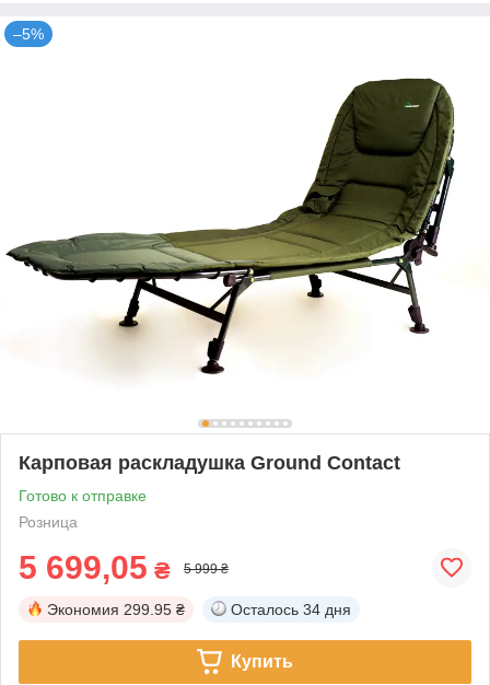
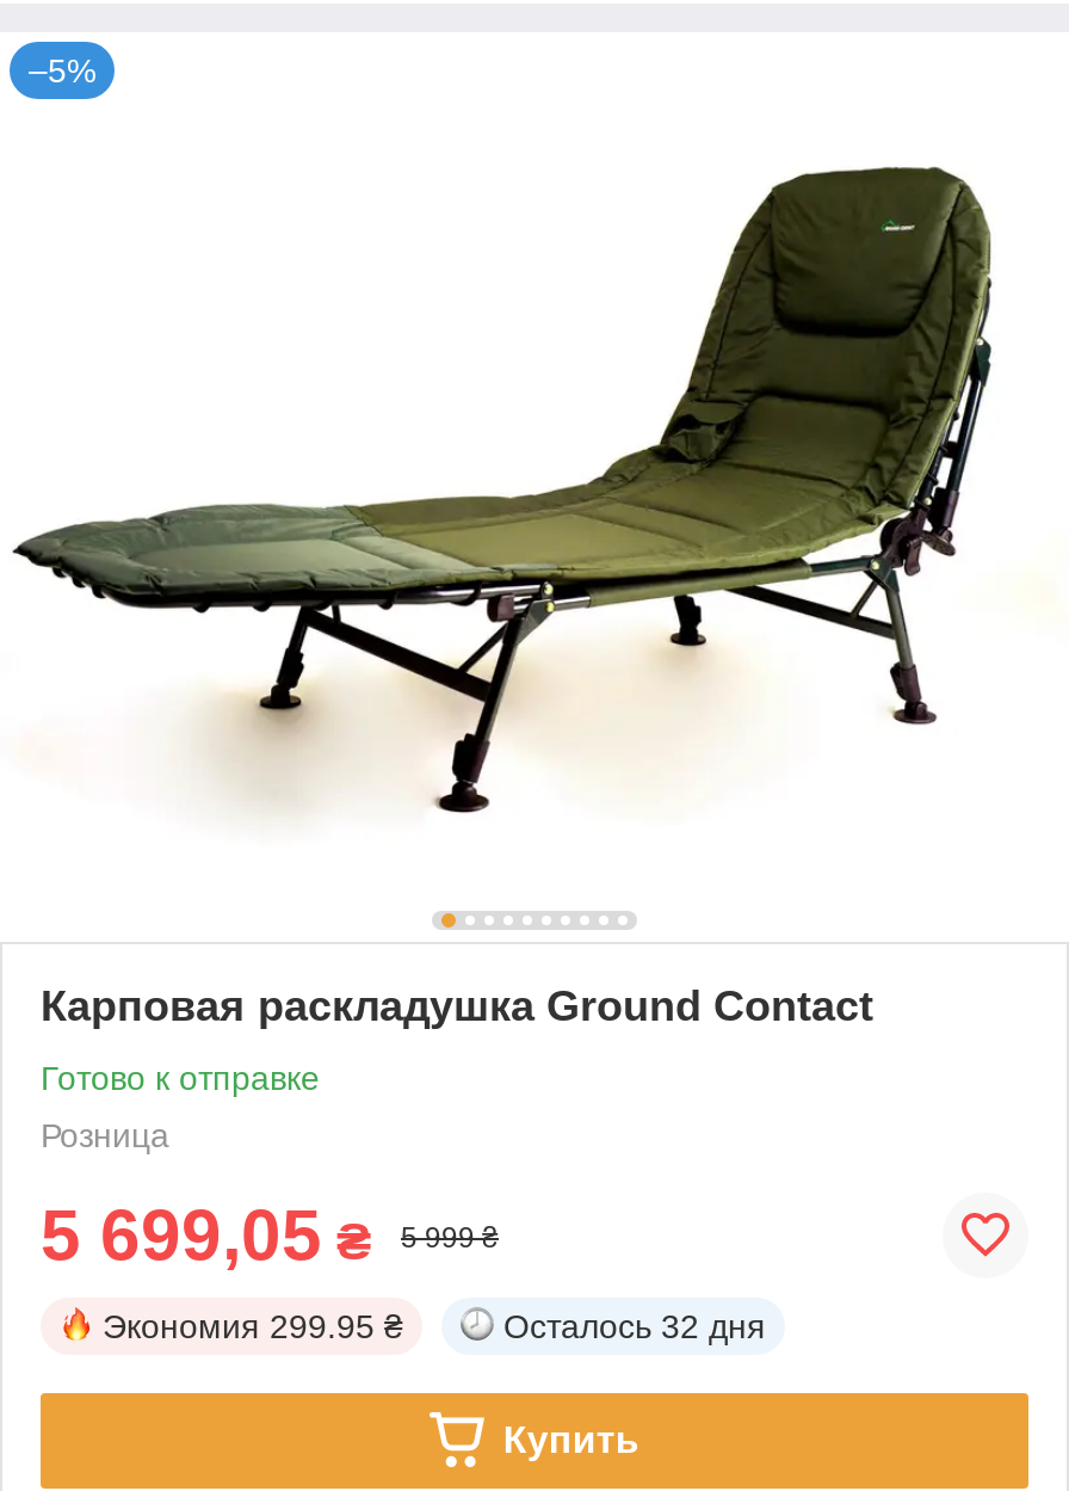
- Осталось 34 дня
+ Осталось 32 дня
